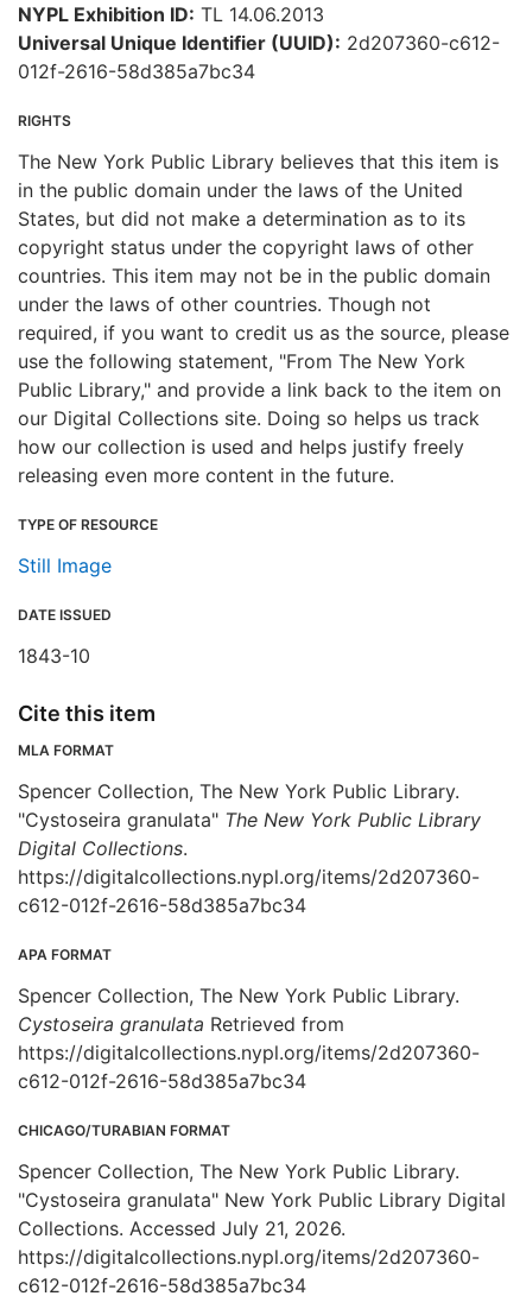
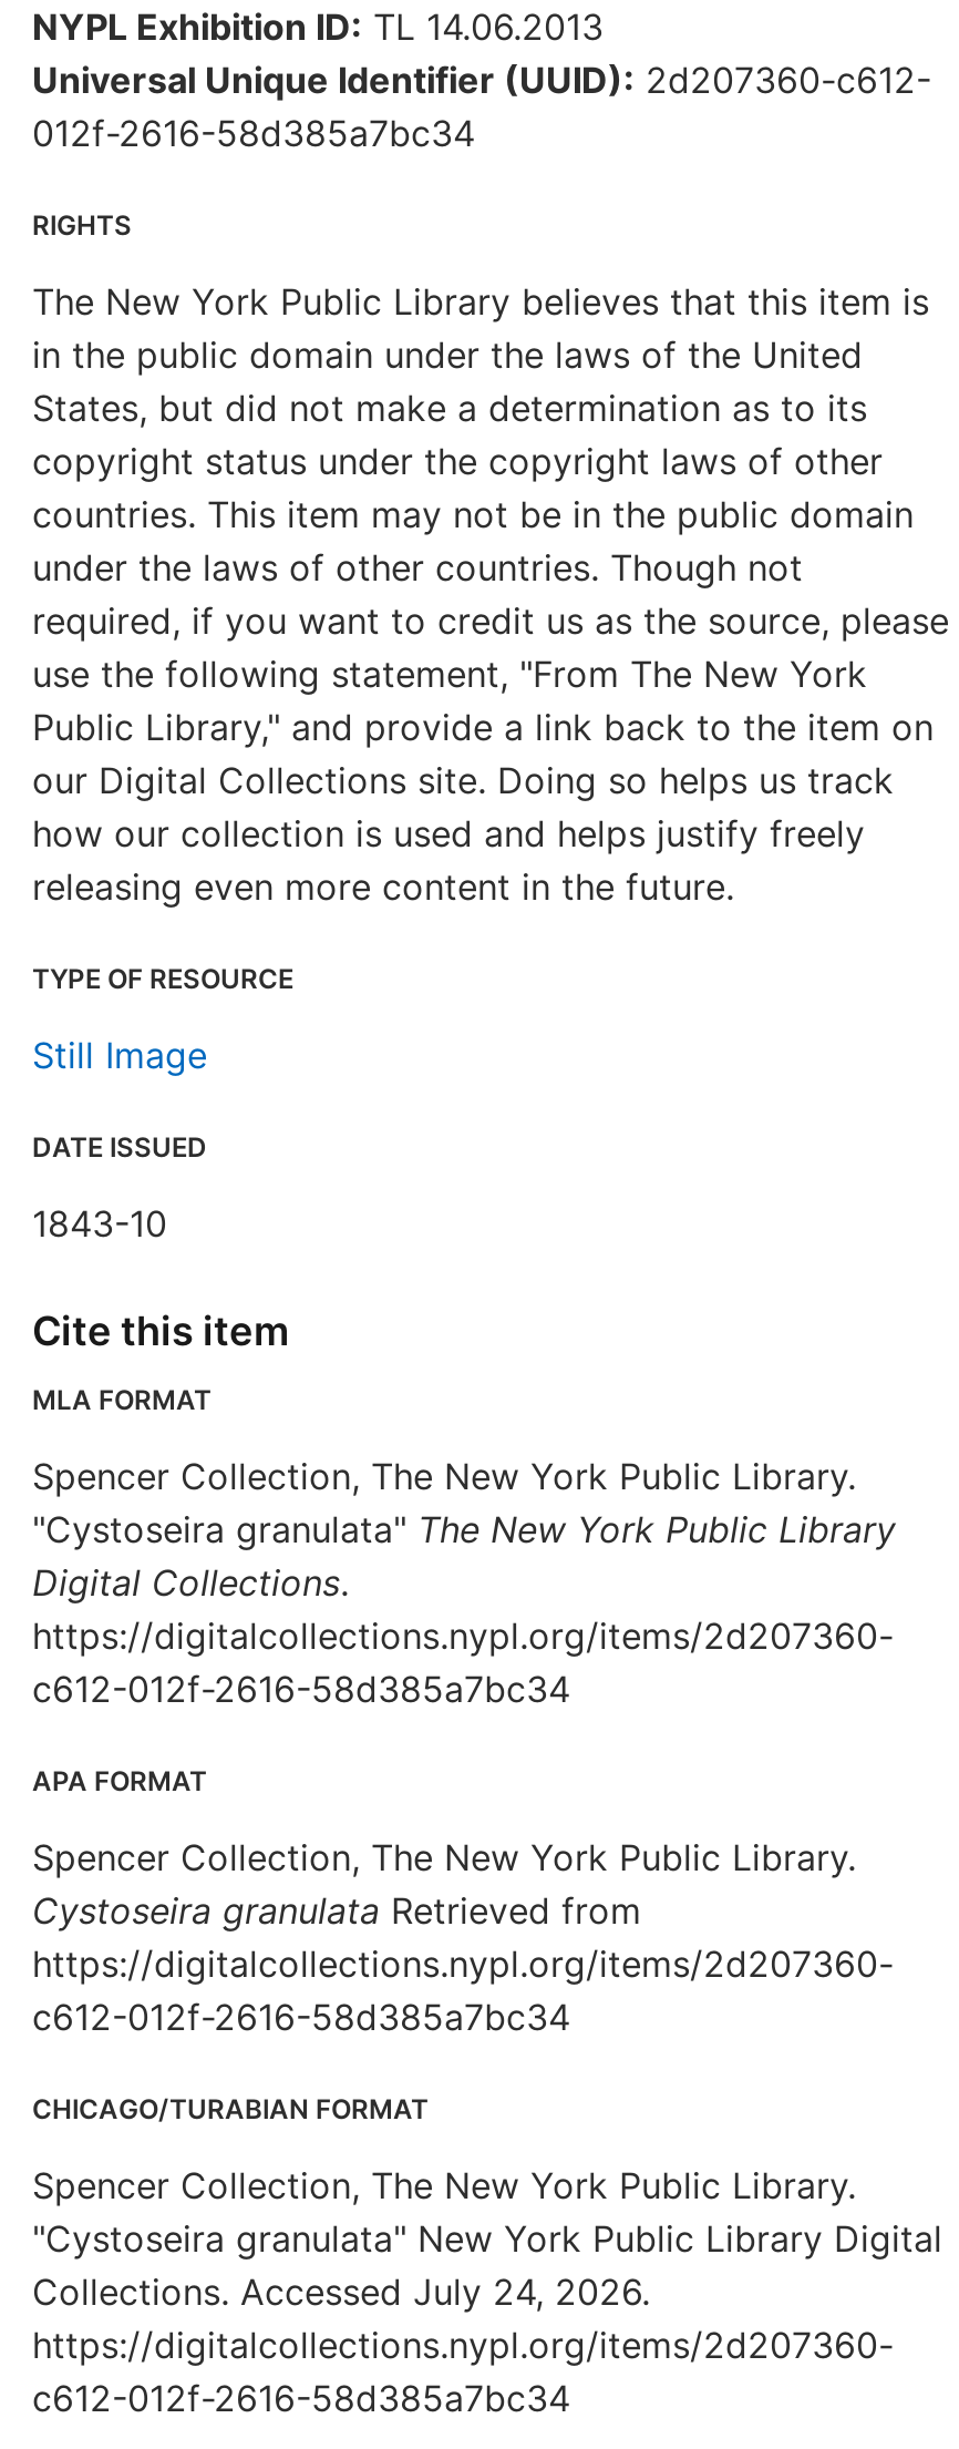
- Collections. Accessed July 21, 2026.
+ Collections. Accessed July 24, 2026.
